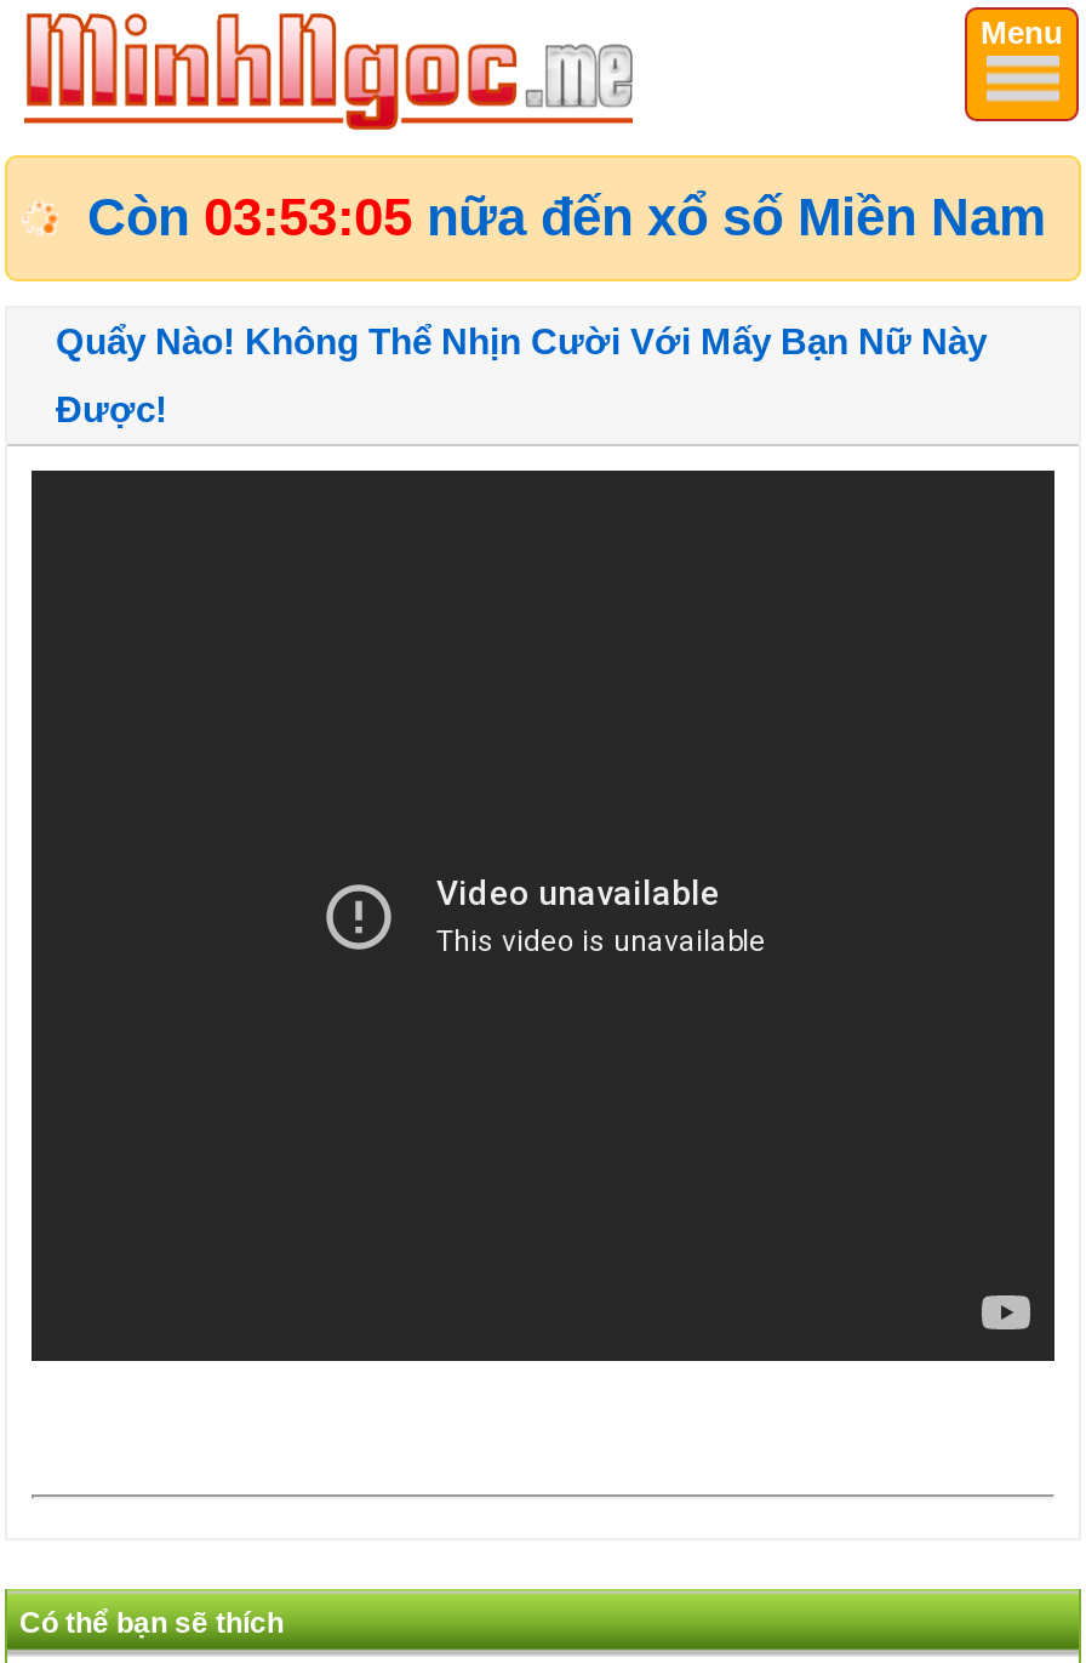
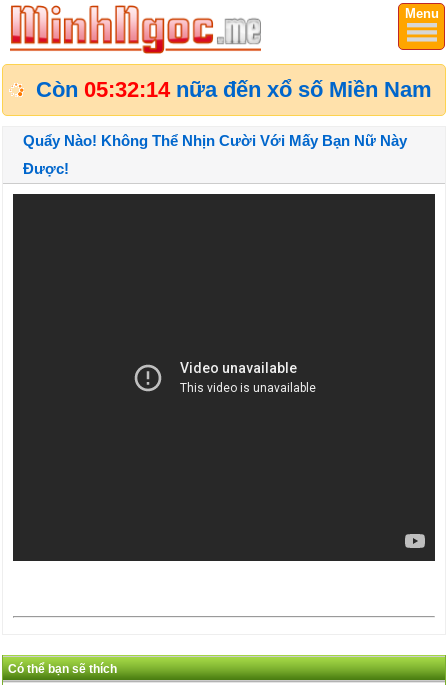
- Còn 03:53:05 nữa đến xổ số Miền Nam
+ Còn 05:32:14 nữa đến xổ số Miền Nam
